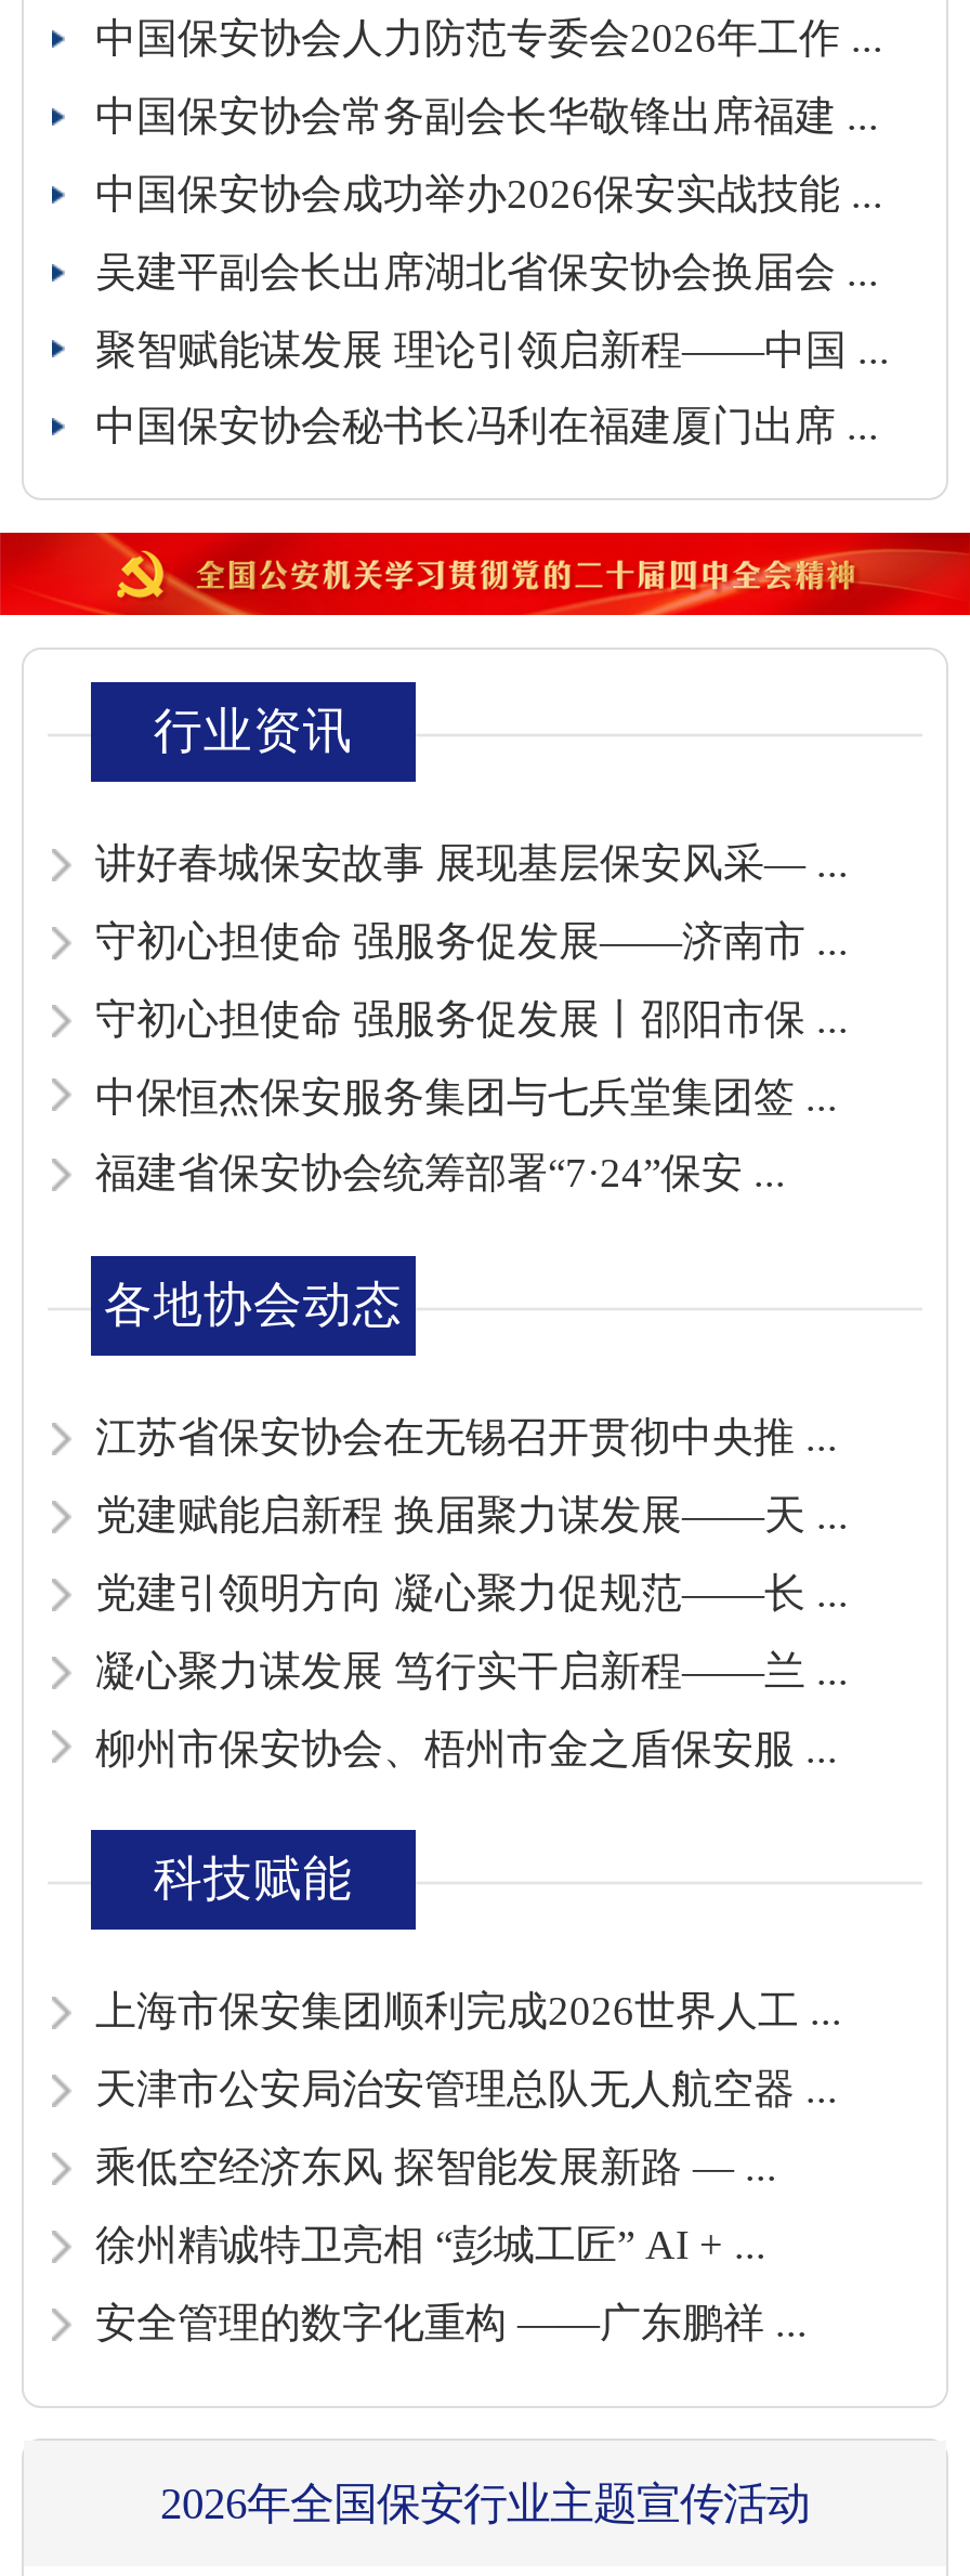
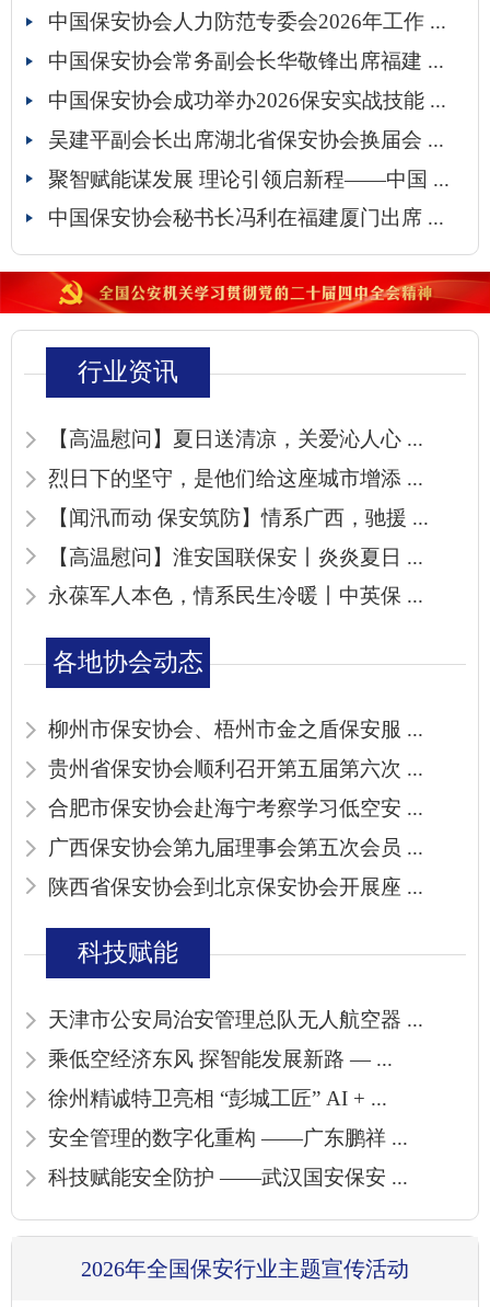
- 讲好春城保安故事 展现基层保安风采— ...
+ 【高温慰问】夏日送清凉，关爱沁人心 ...

- 守初心担使命 强服务促发展——济南市 ...
+ 烈日下的坚守，是他们给这座城市增添 ...

- 守初心担使命 强服务促发展丨邵阳市保 ...
+ 【闻汛而动 保安筑防】情系广西，驰援 ...

- 中保恒杰保安服务集团与七兵堂集团签 ...
+ 【高温慰问】淮安国联保安丨炎炎夏日 ...

- 福建省保安协会统筹部署“7·24”保安 ...
+ 永葆军人本色，情系民生冷暖丨中英保 ...

- 江苏省保安协会在无锡召开贯彻中央推 ...
- 党建赋能启新程 换届聚力谋发展——天 ...
- 党建引领明方向 凝心聚力促规范——长 ...
- 凝心聚力谋发展 笃行实干启新程——兰 ...

moved up: 柳州市保安协会、梧州市金之盾保安服 ...

+ 贵州省保安协会顺利召开第五届第六次 ...
+ 合肥市保安协会赴海宁考察学习低空安 ...
+ 广西保安协会第九届理事会第五次会员 ...
+ 陕西省保安协会到北京保安协会开展座 ...

- 上海市保安集团顺利完成2026世界人工 ...

moved up: 天津市公安局治安管理总队无人航空器 ... | 乘低空经济东风 探智能发展新路 — ... | 徐州精诚特卫亮相 “彭城工匠” AI + ... | 安全管理的数字化重构 ——广东鹏祥 ...

+ 科技赋能安全防护 ——武汉国安保安 ...
